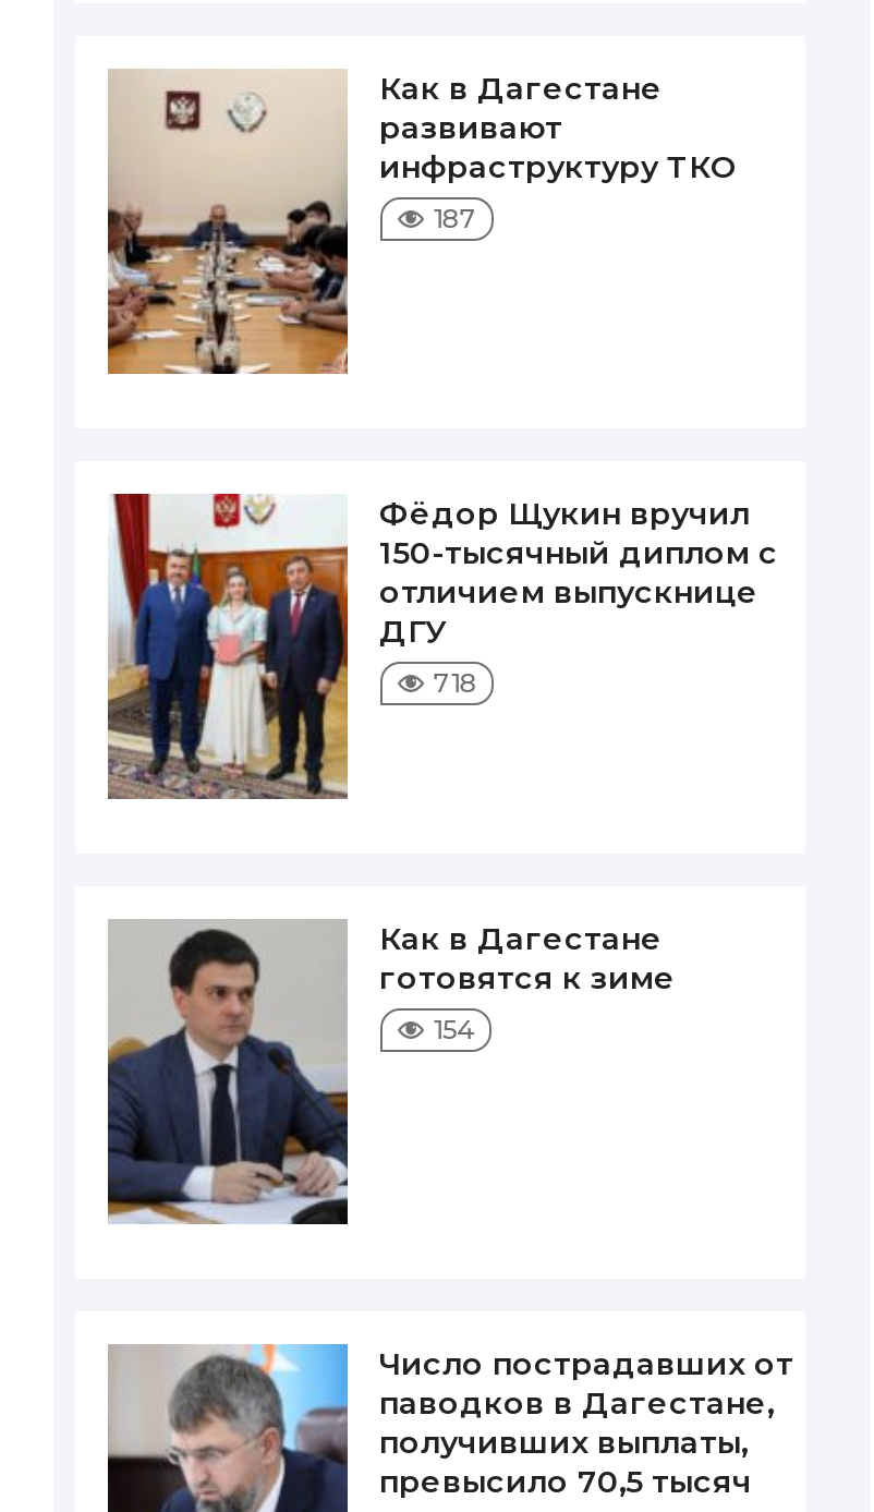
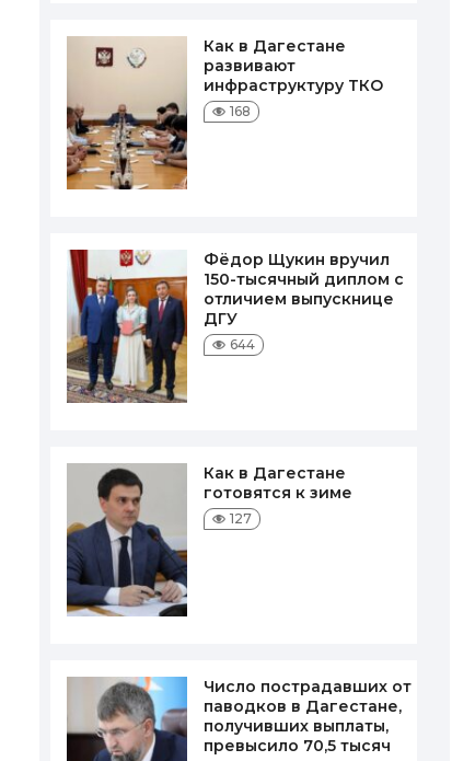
- 187
+ 168

- 718
+ 644

- 154
+ 127
